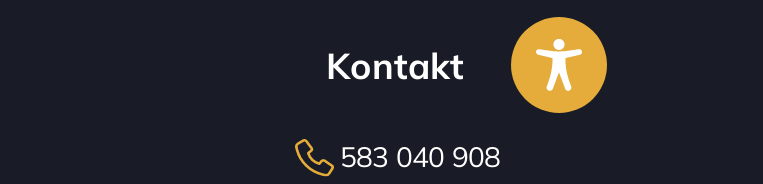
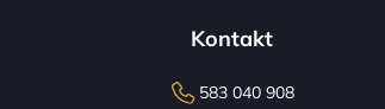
- [image]
